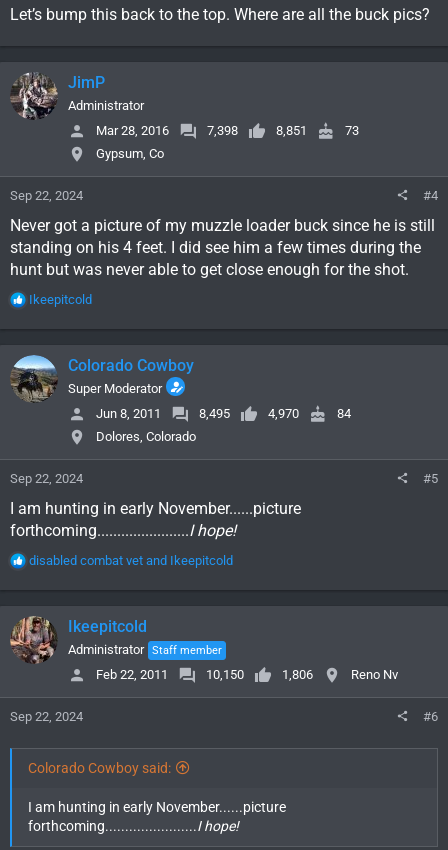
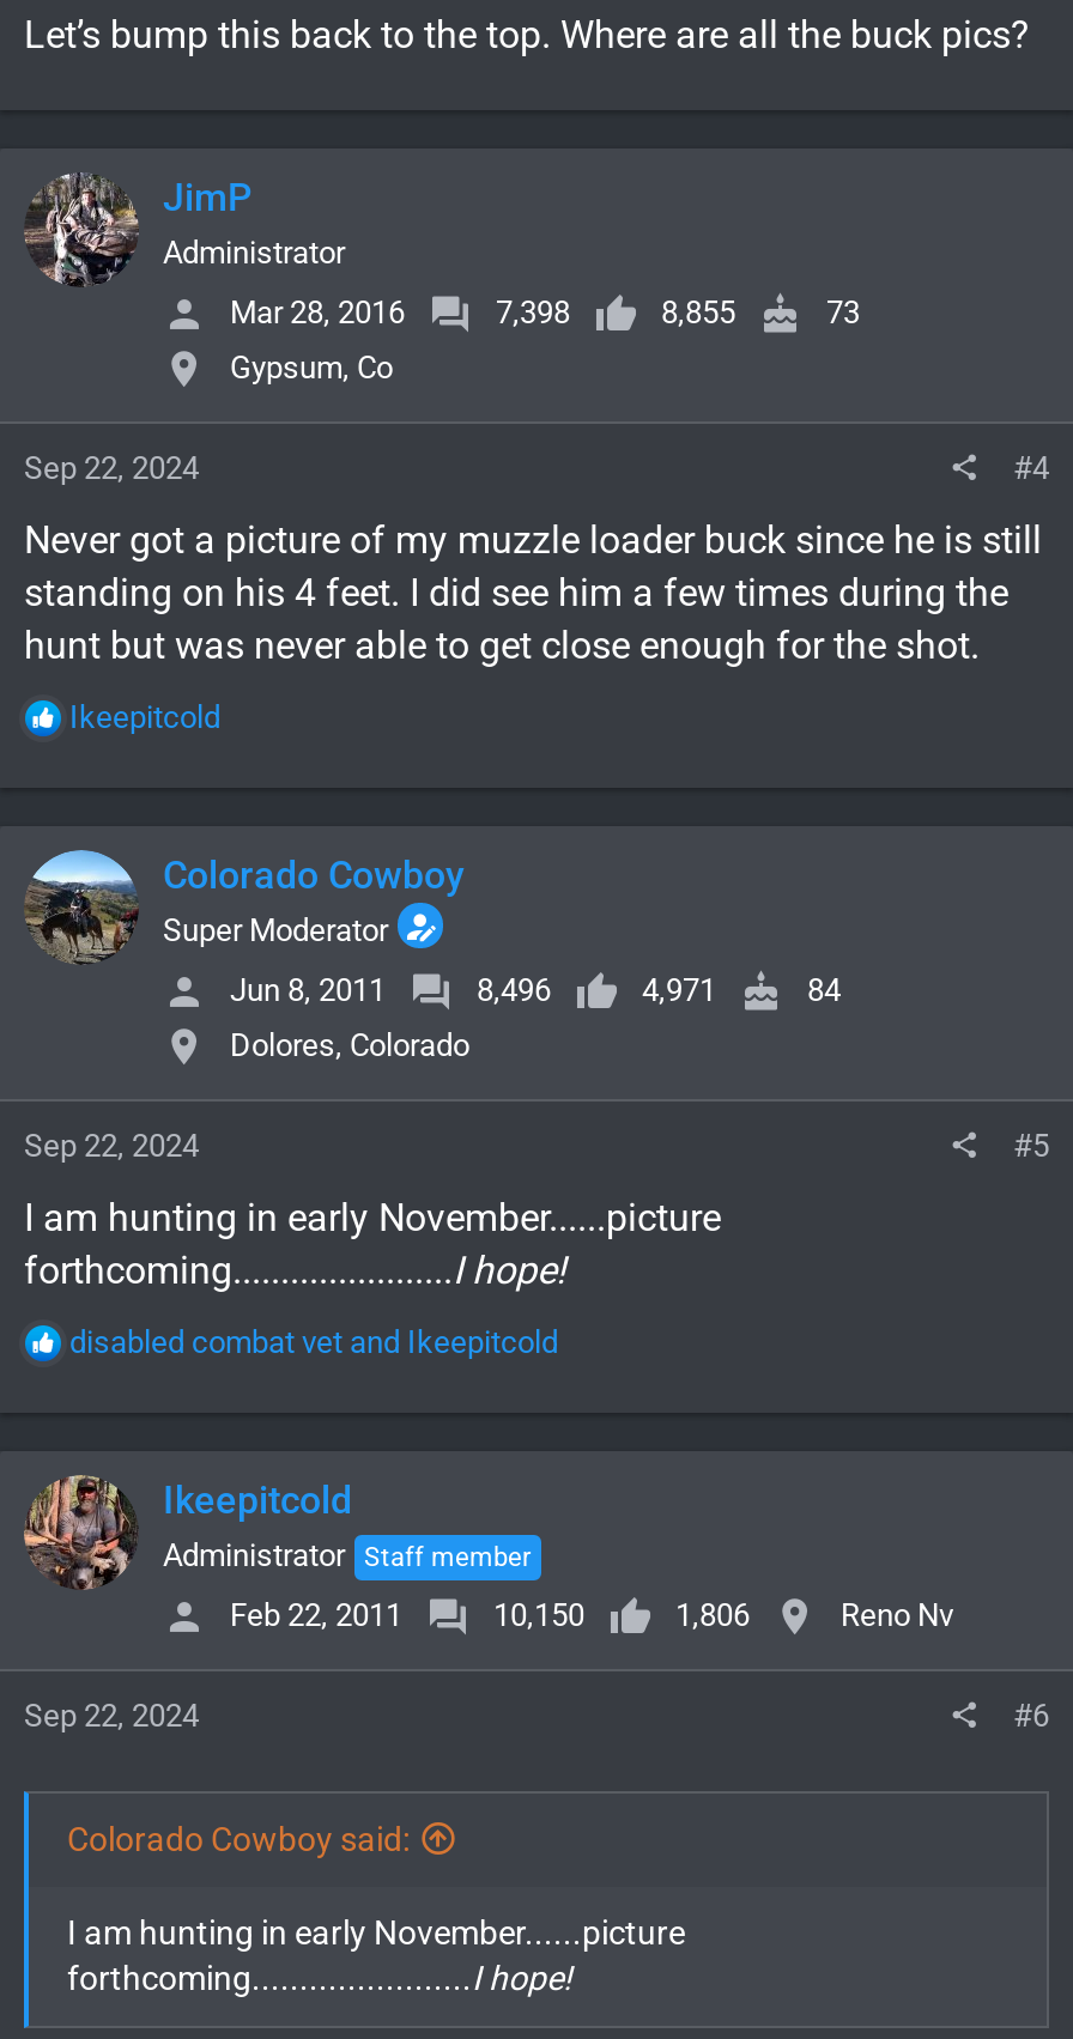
- 8,851
+ 8,855

- 8,495
+ 8,496

- 4,970
+ 4,971
